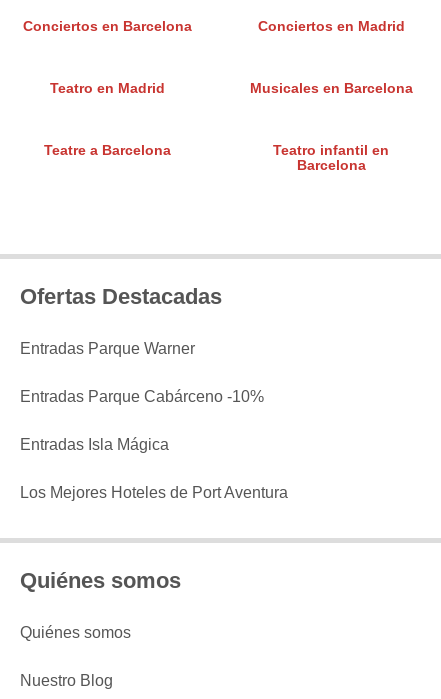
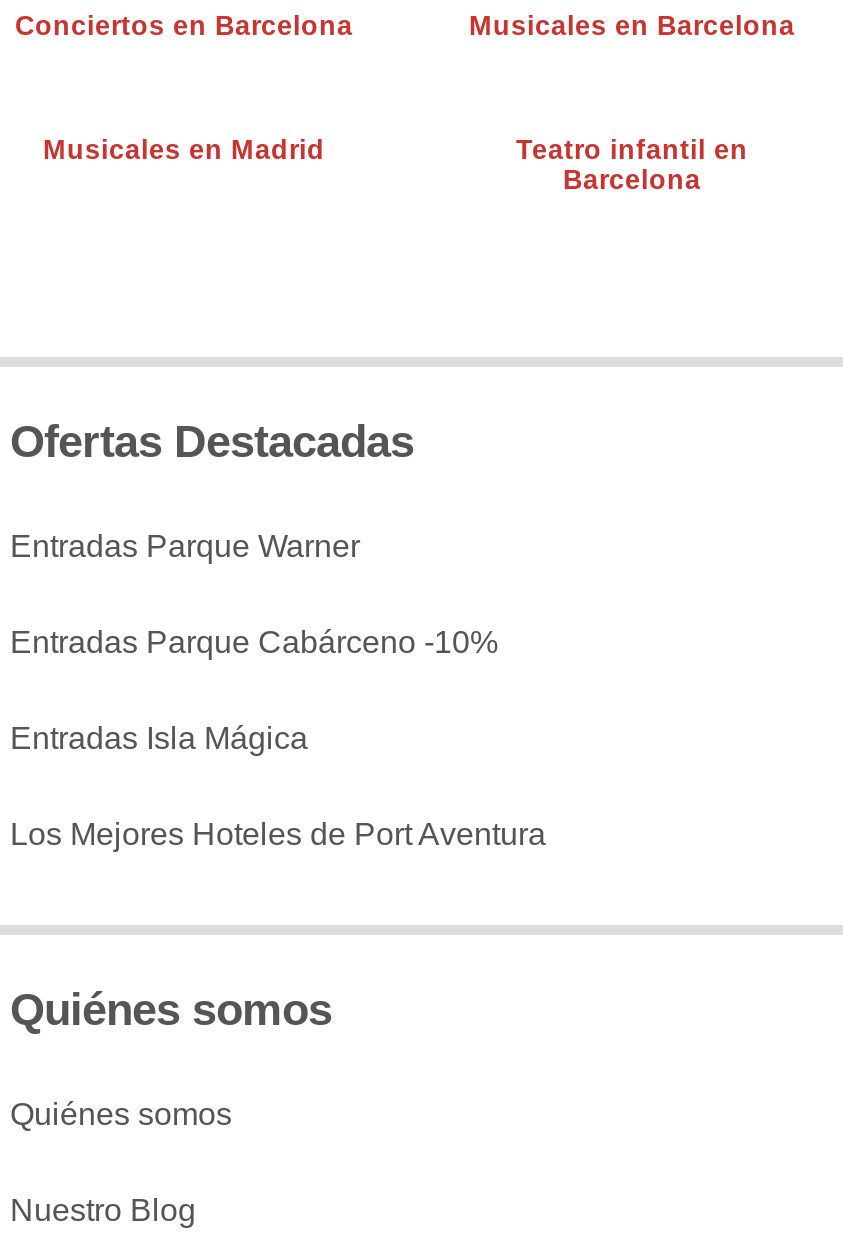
- Conciertos en Madrid

- Teatro en Madrid

- Teatre a Barcelona
+ Musicales en Madrid
